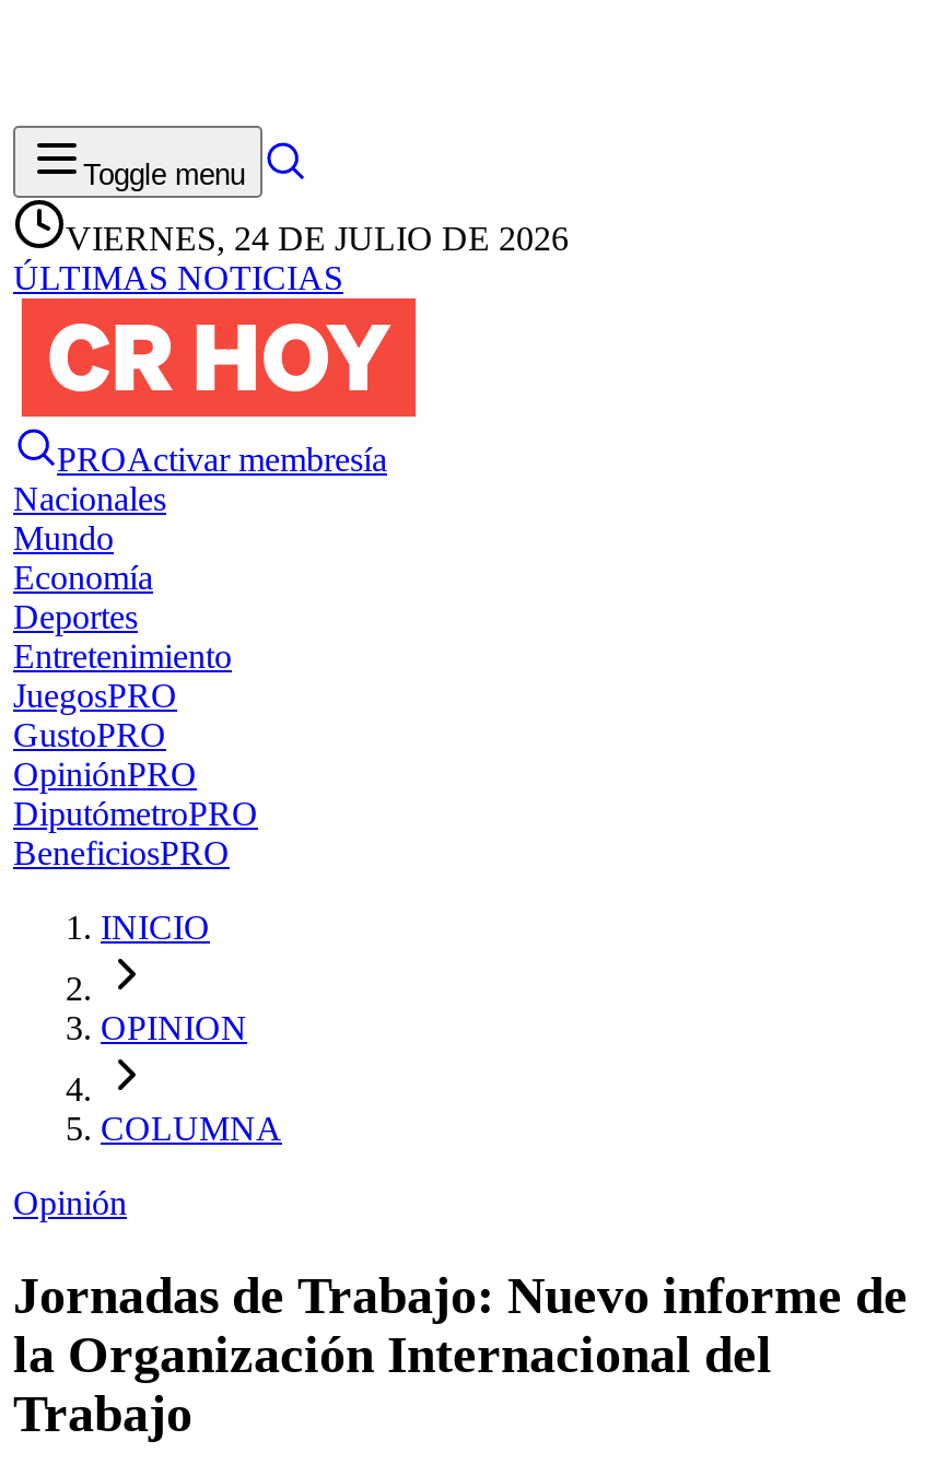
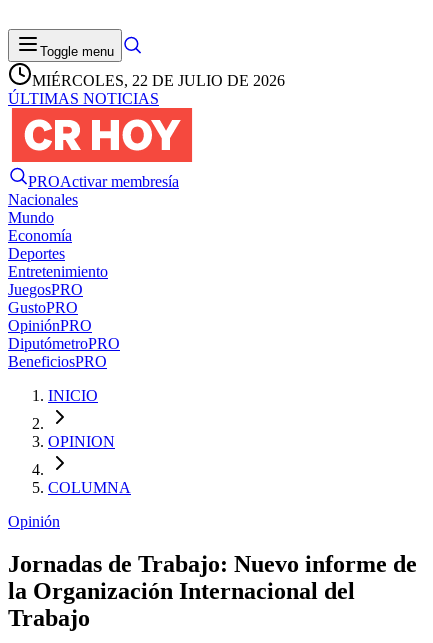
- VIERNES, 24 DE JULIO DE 2026
+ MIÉRCOLES, 22 DE JULIO DE 2026
